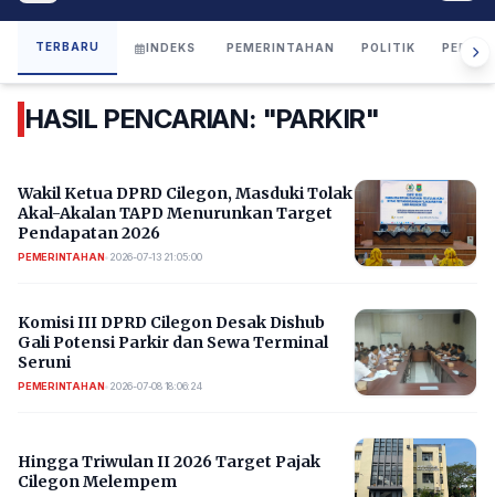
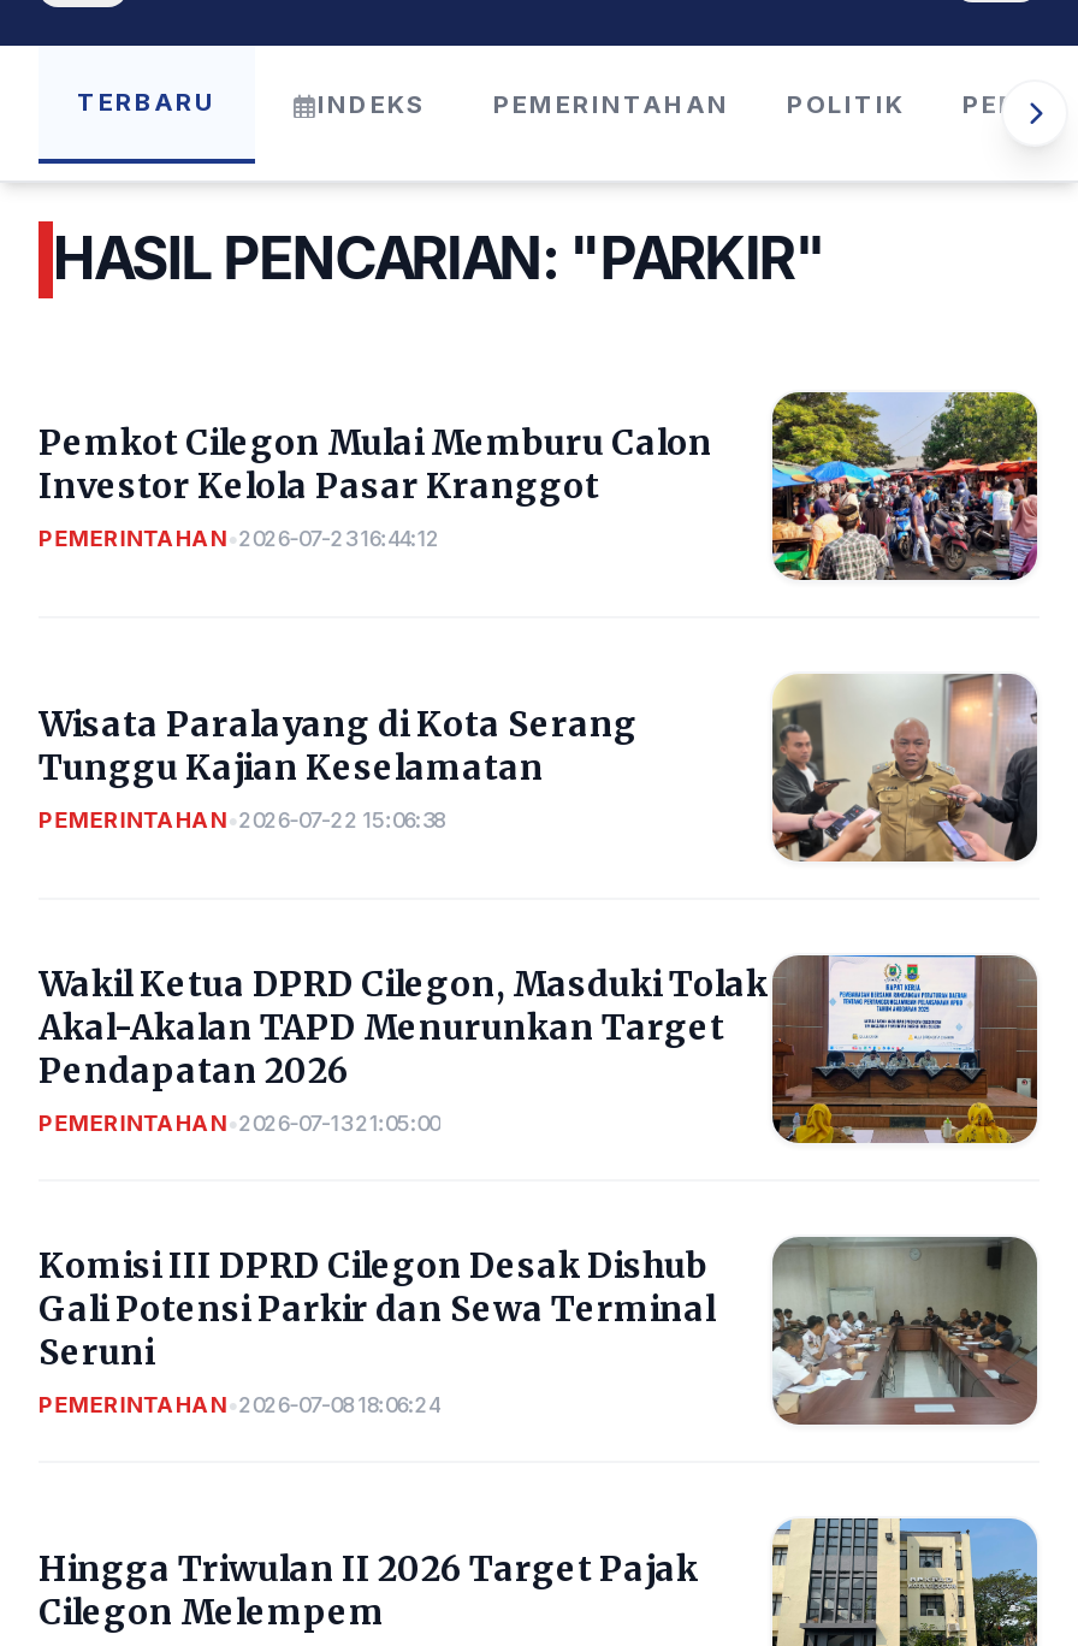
+ [image]
+ Pemkot Cilegon Mulai Memburu Calon
+ Investor Kelola Pasar Kranggot
+ PEMERINTAHAN • 2026-07-23 16:44:12

+ Wisata Paralayang di Kota Serang
+ Tunggu Kajian Keselamatan
+ PEMERINTAHAN • 2026-07-22 15:06:38

+ [image]
